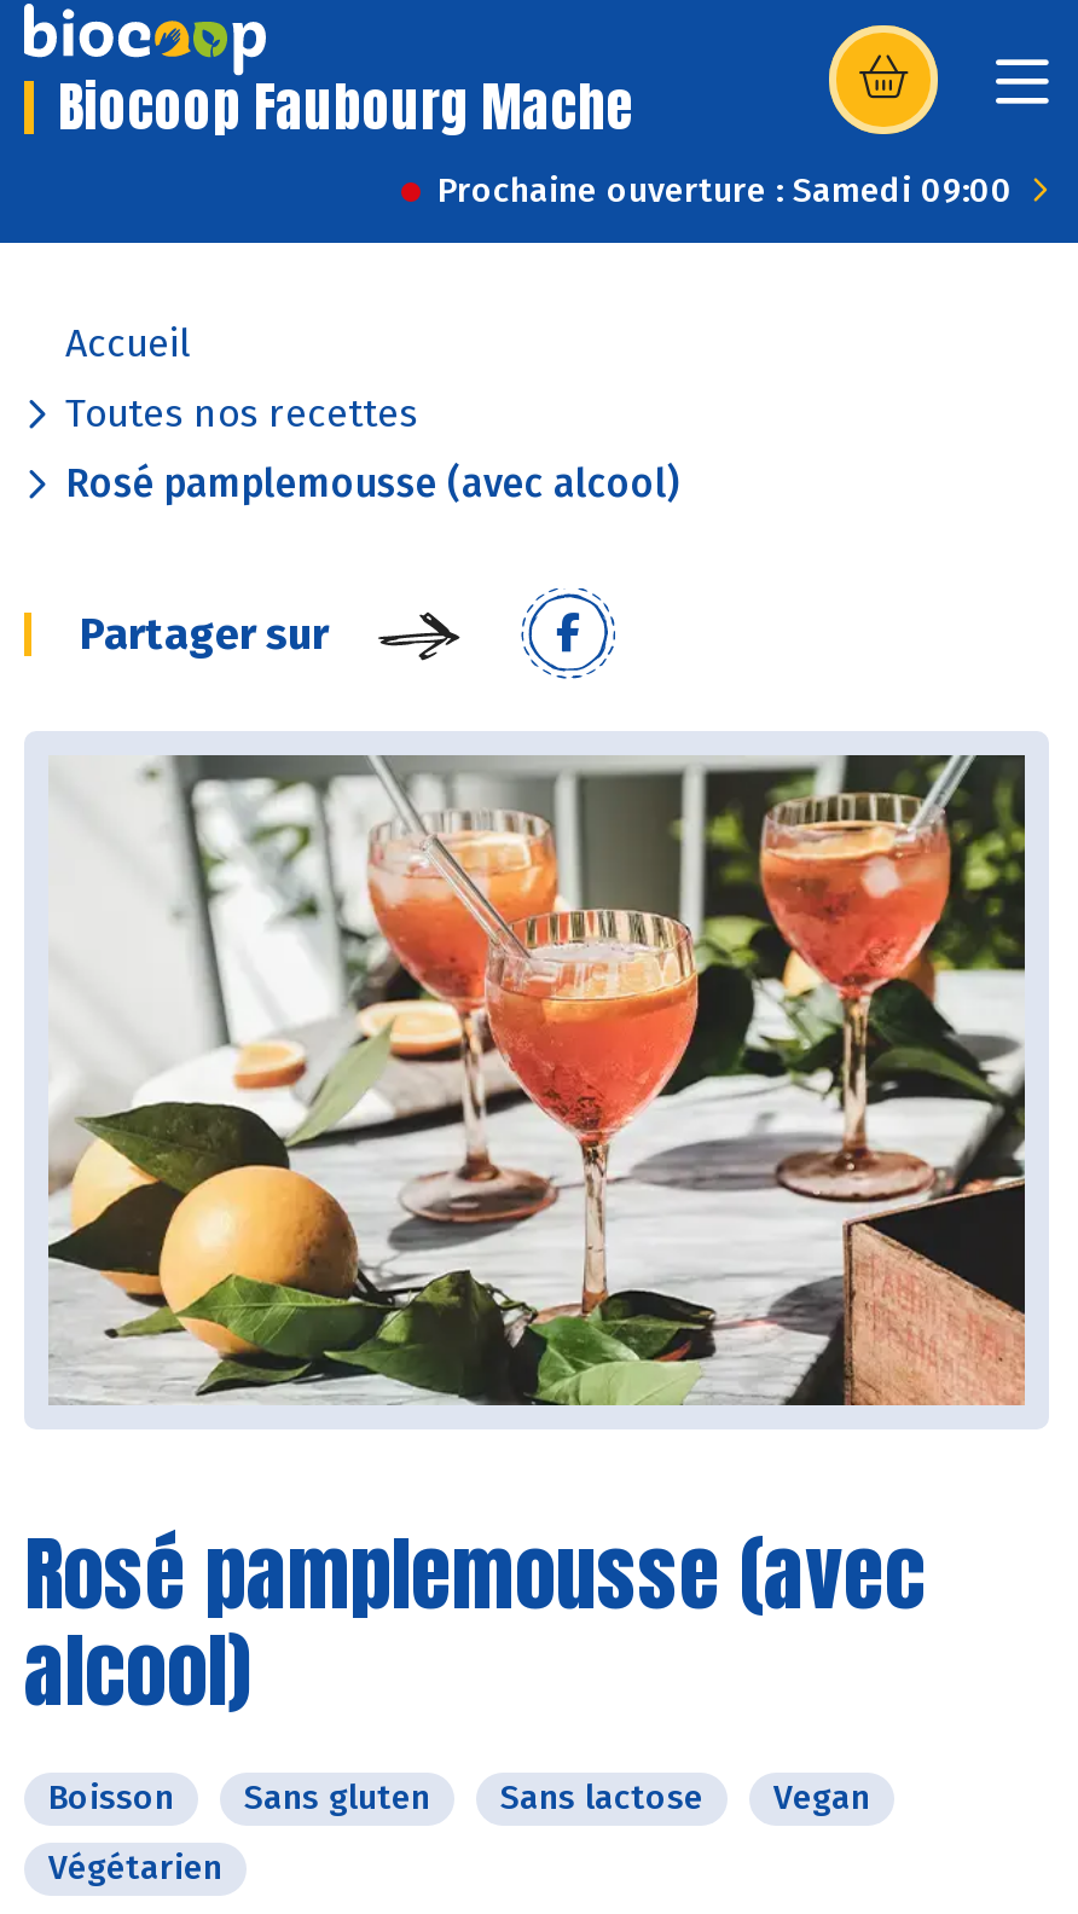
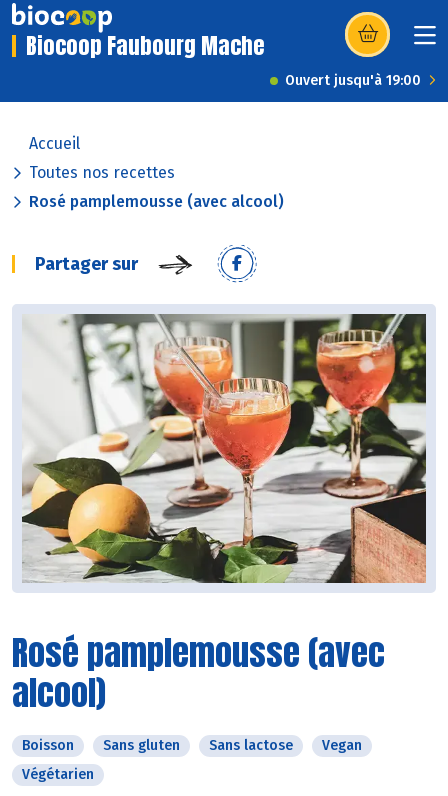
- Prochaine ouverture : Samedi 09:00
+ Ouvert jusqu'à 19:00
